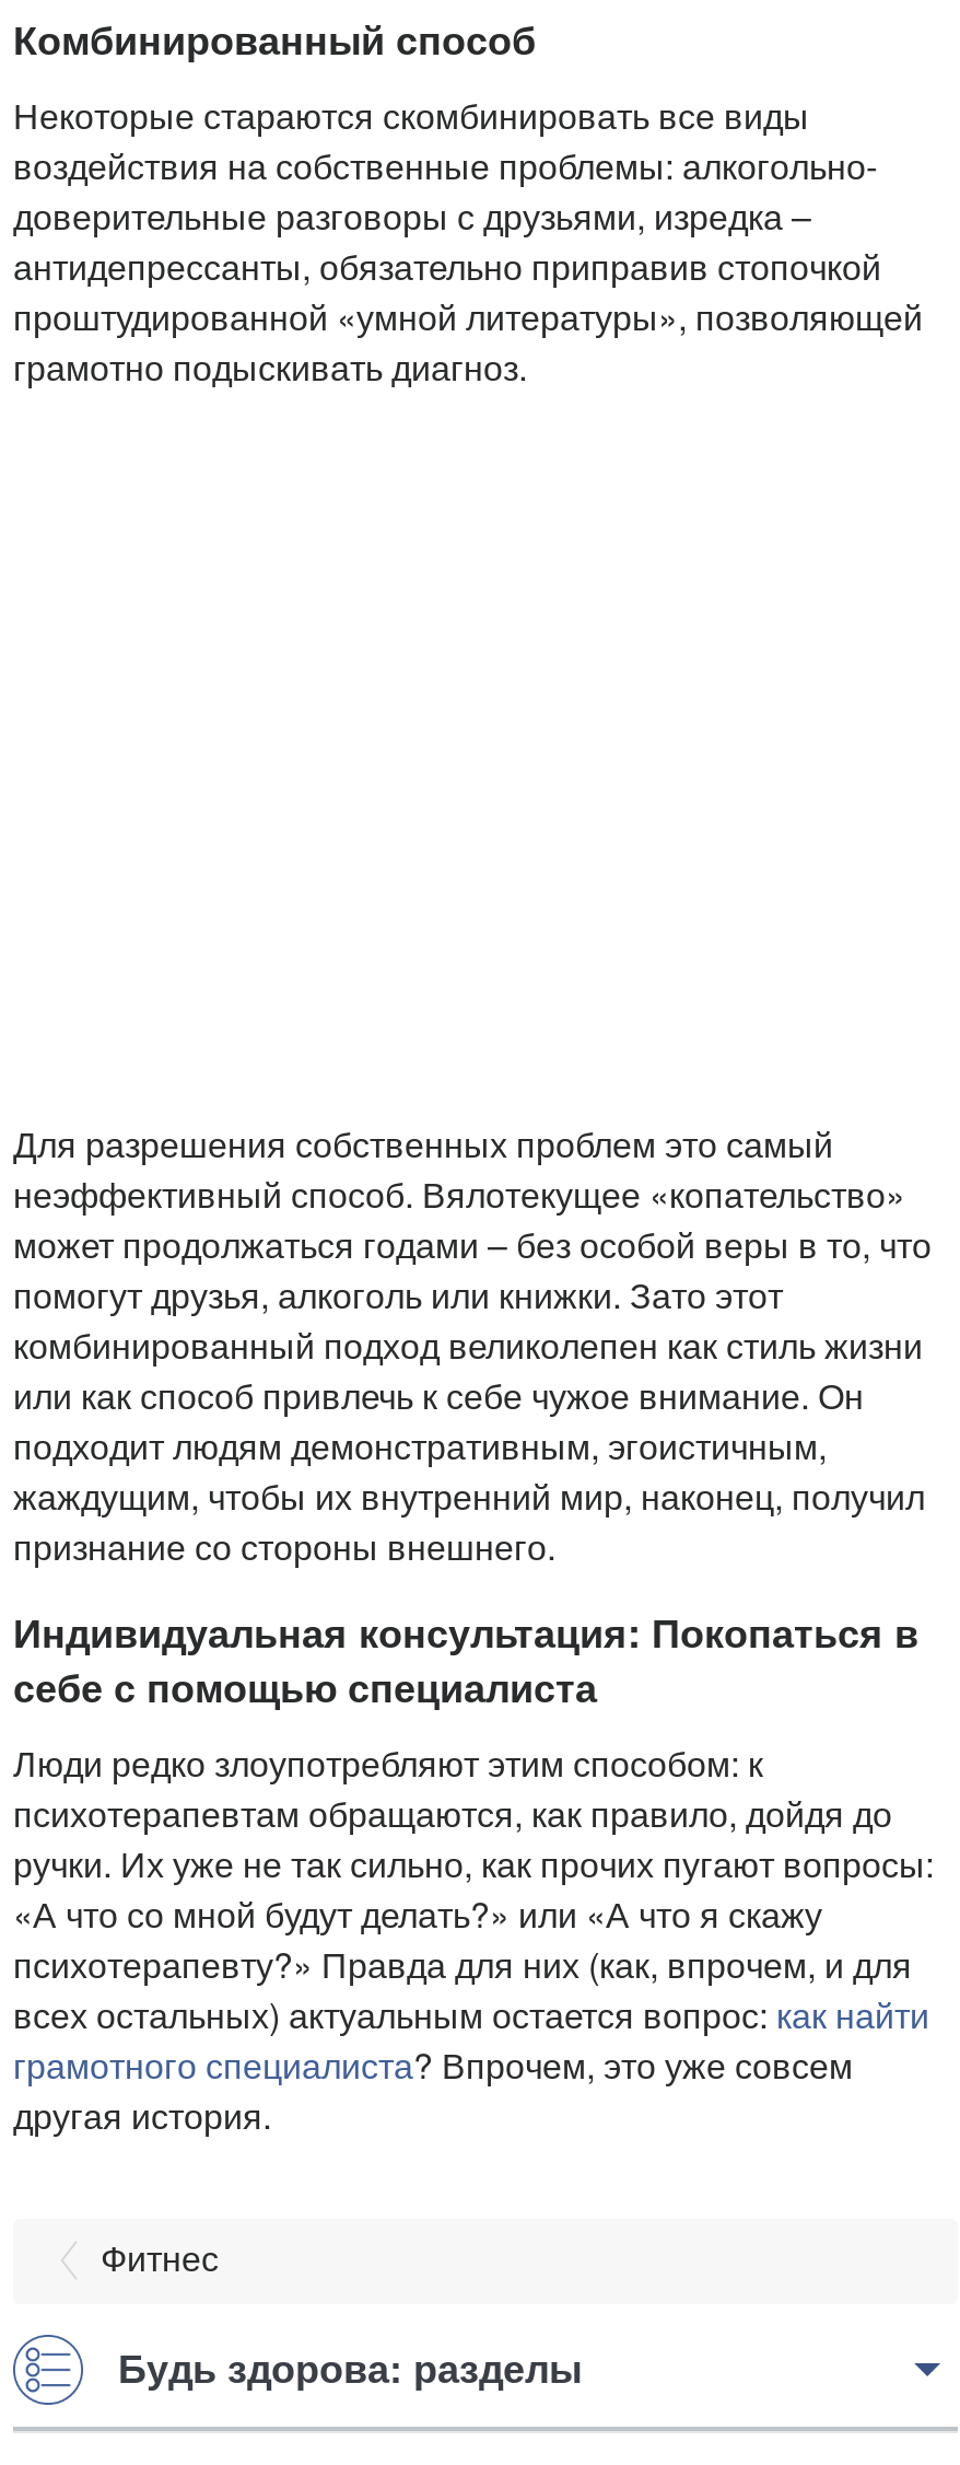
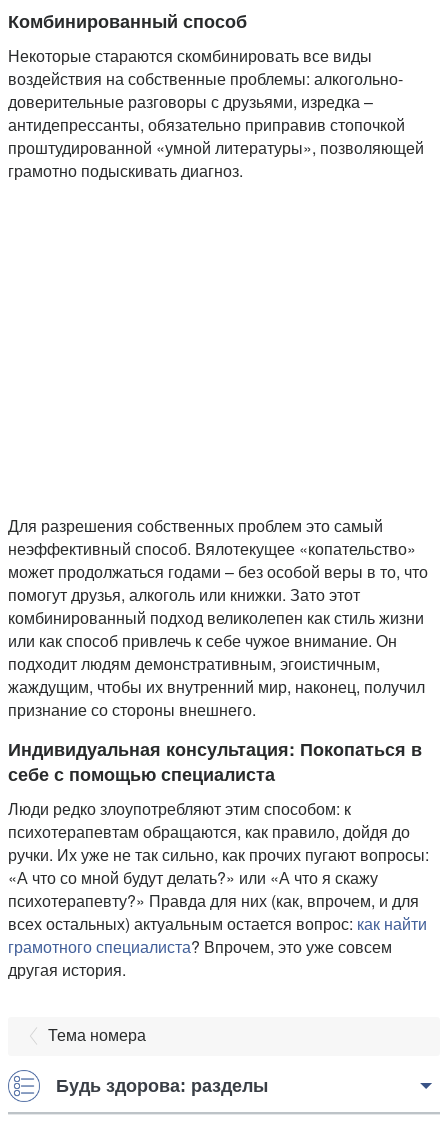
- Фитнес
+ Тема номера
